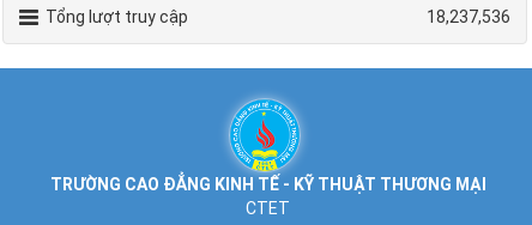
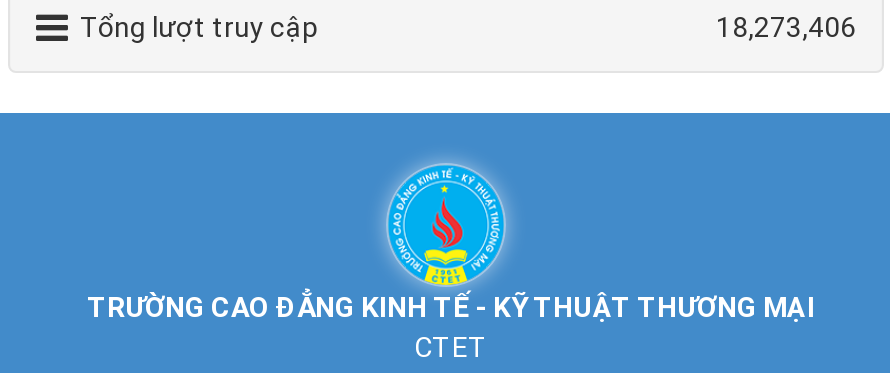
- 18,237,536
+ 18,273,406
